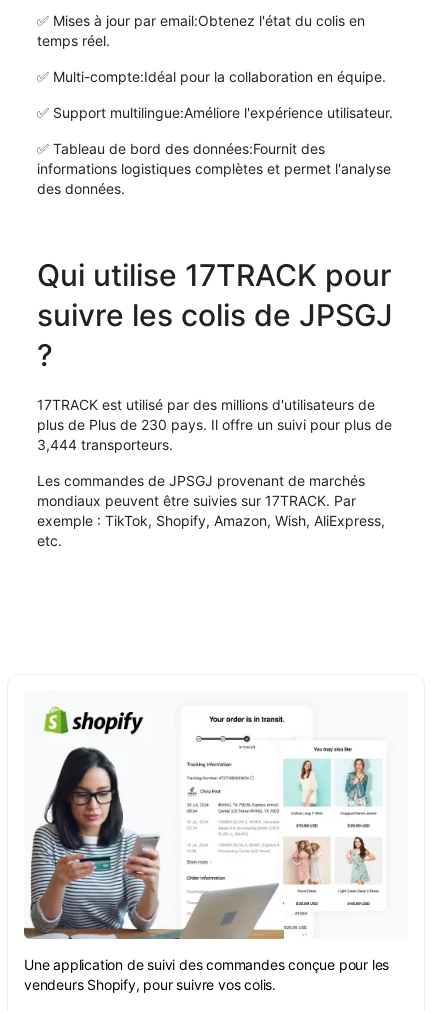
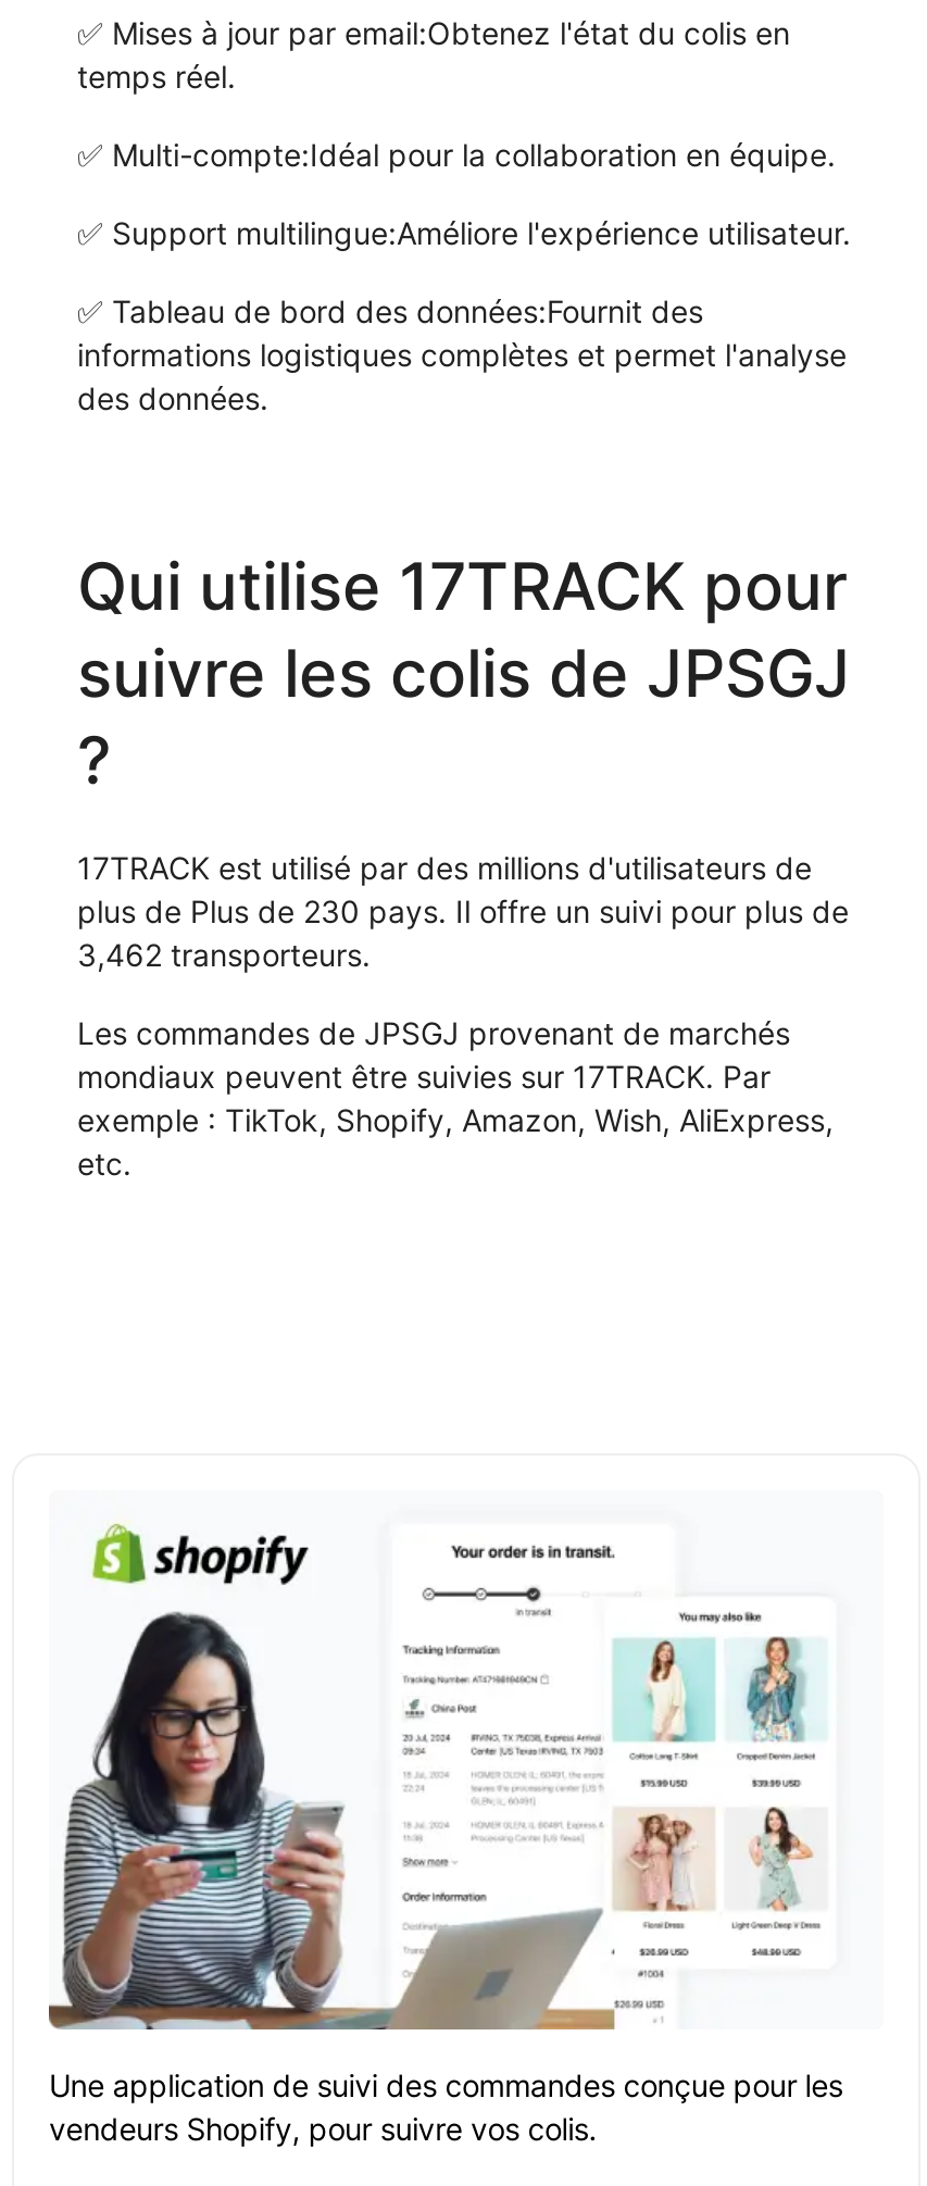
- 3,444 transporteurs.
+ 3,462 transporteurs.
